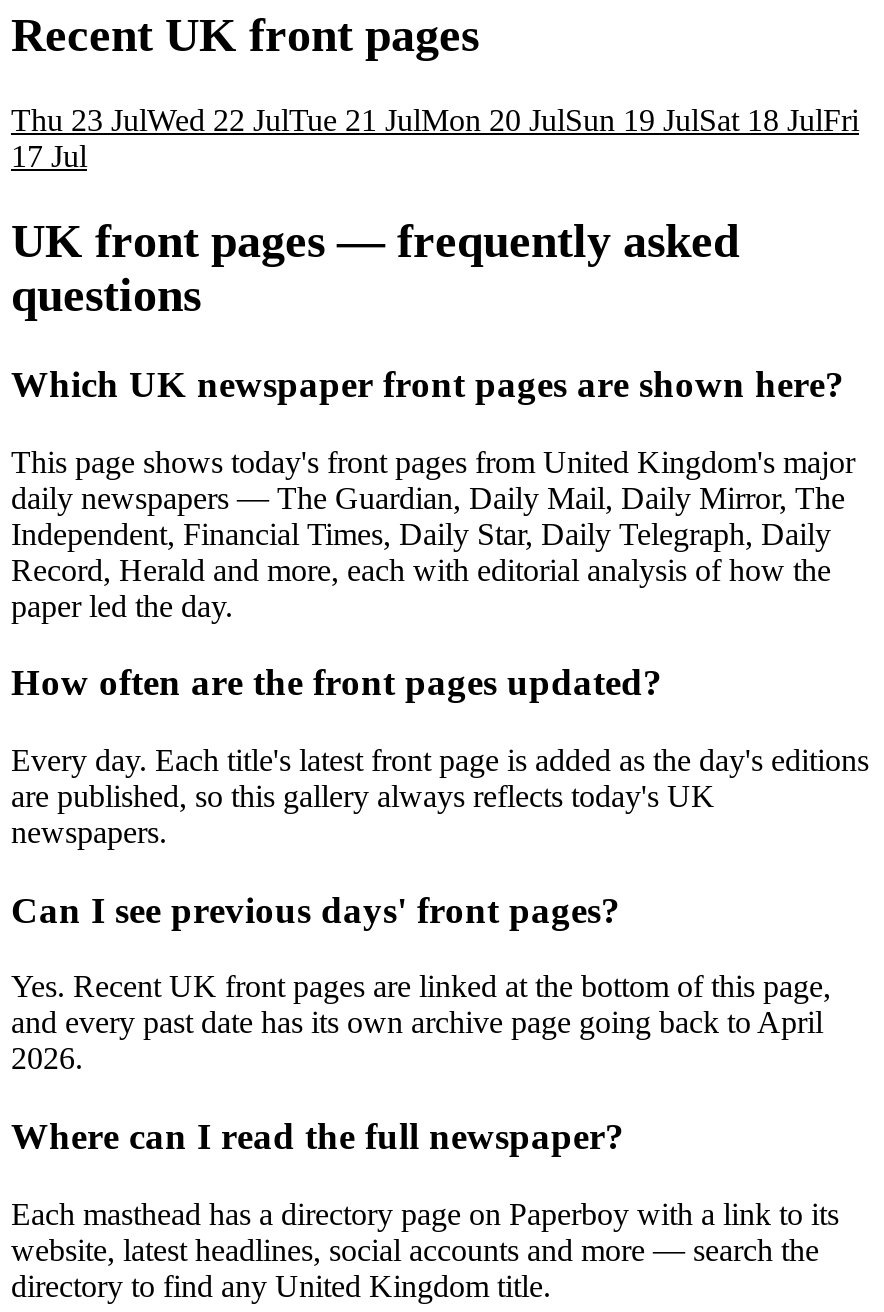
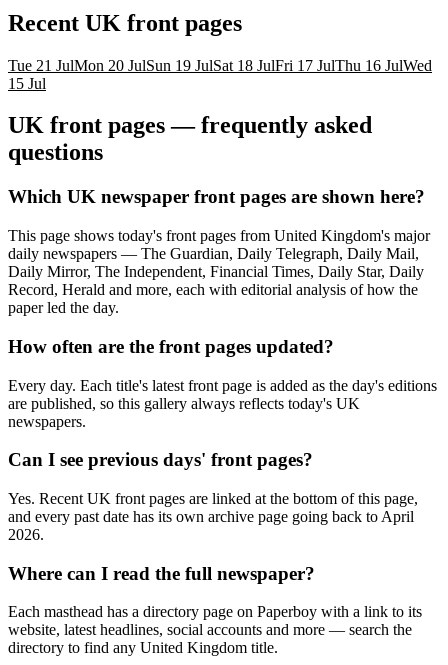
- Thu 23 JulWed 22 JulTue 21 JulMon 20 JulSun 19 JulSat 18 JulFri
+ Tue 21 JulMon 20 JulSun 19 JulSat 18 JulFri 17 JulThu 16 JulWed

- 17 Jul
+ 15 Jul

- daily newspapers — The Guardian, Daily Mail, Daily Mirror, The
- Independent, Financial Times, Daily Star, Daily Telegraph, Daily
+ daily newspapers — The Guardian, Daily Telegraph, Daily Mail,
+ Daily Mirror, The Independent, Financial Times, Daily Star, Daily
